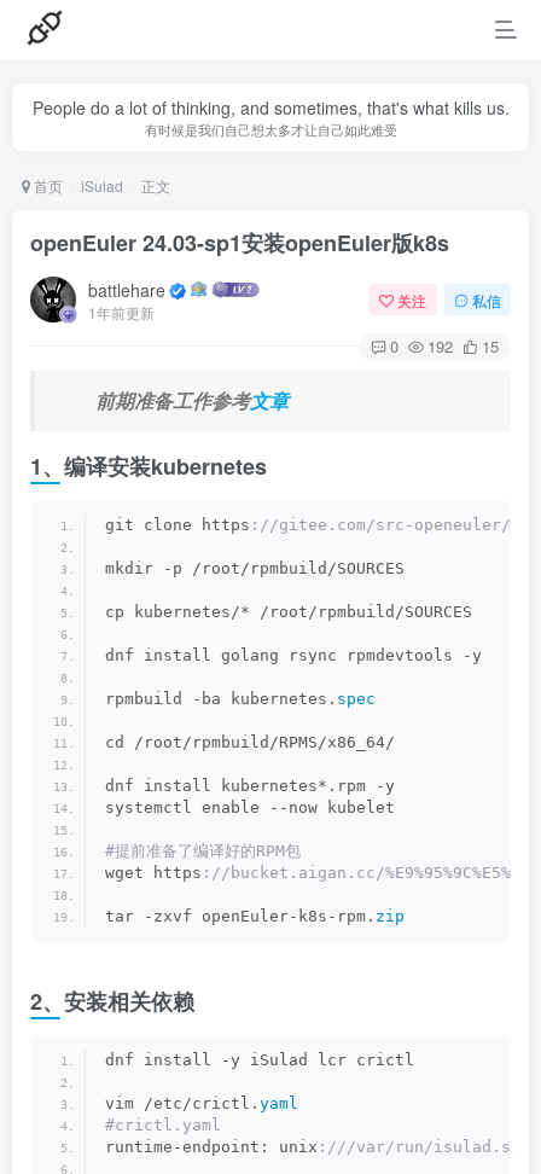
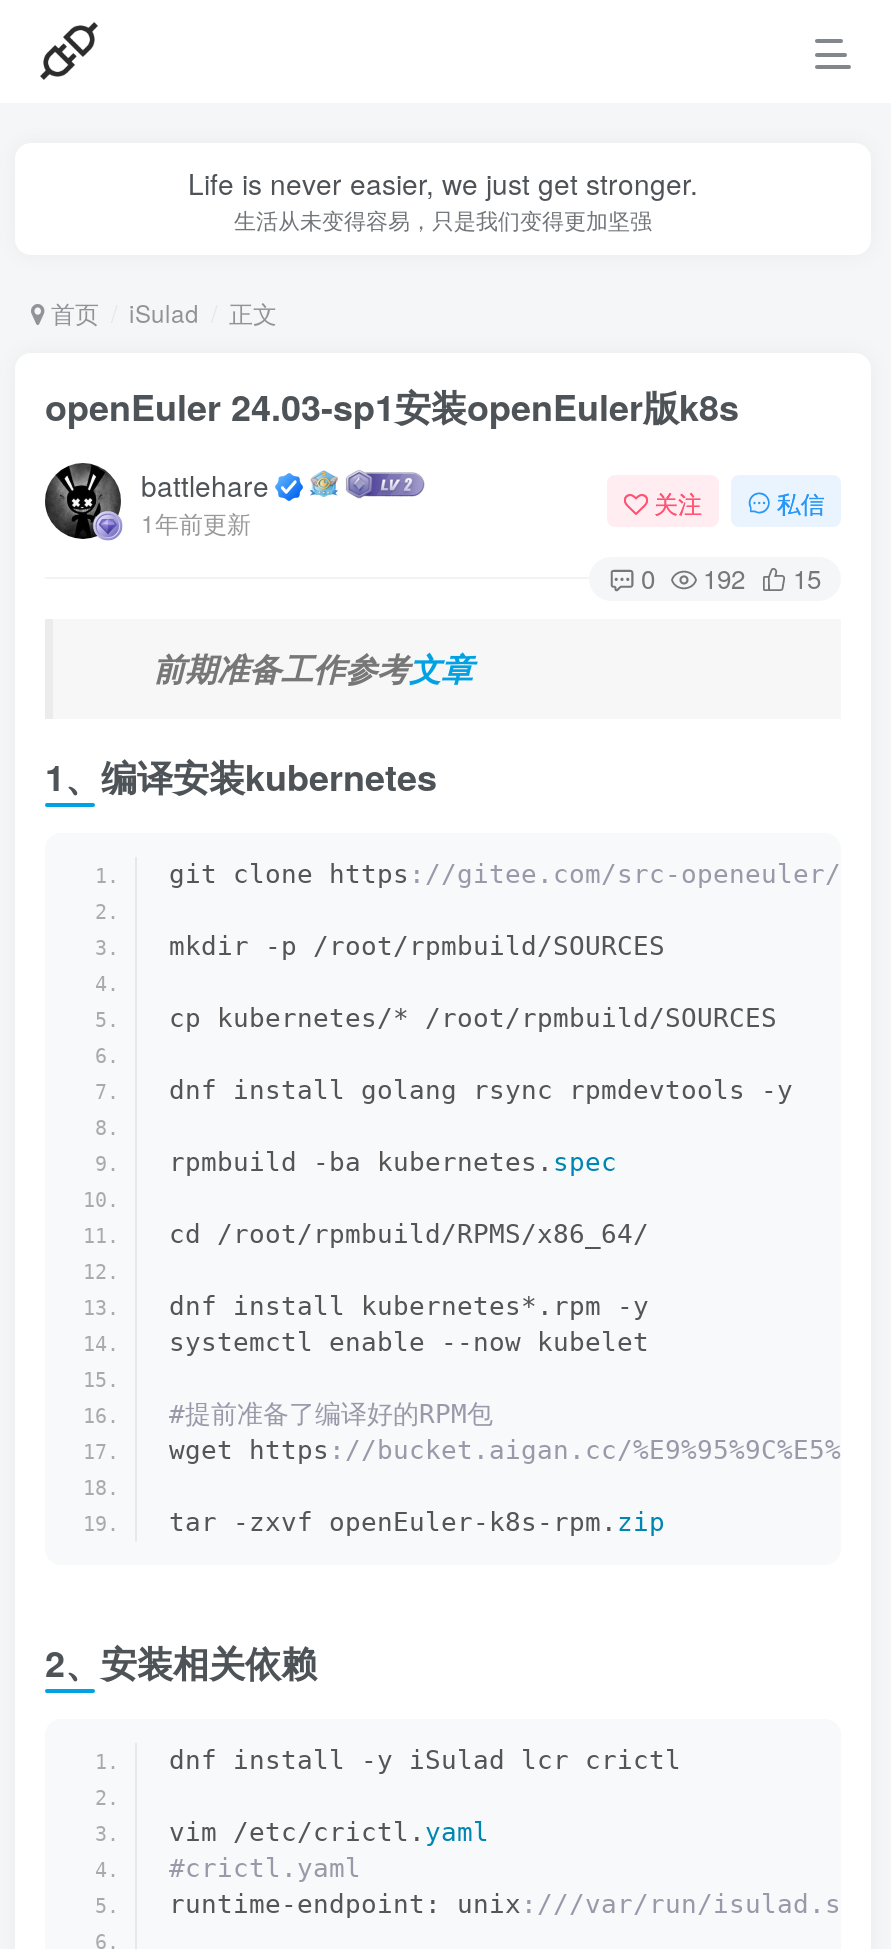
- People do a lot of thinking, and sometimes, that's what kills us.
- 有时候是我们自己想太多才让自己如此难受
+ Life is never easier, we just get stronger.
+ 生活从未变得容易，只是我们变得更加坚强
